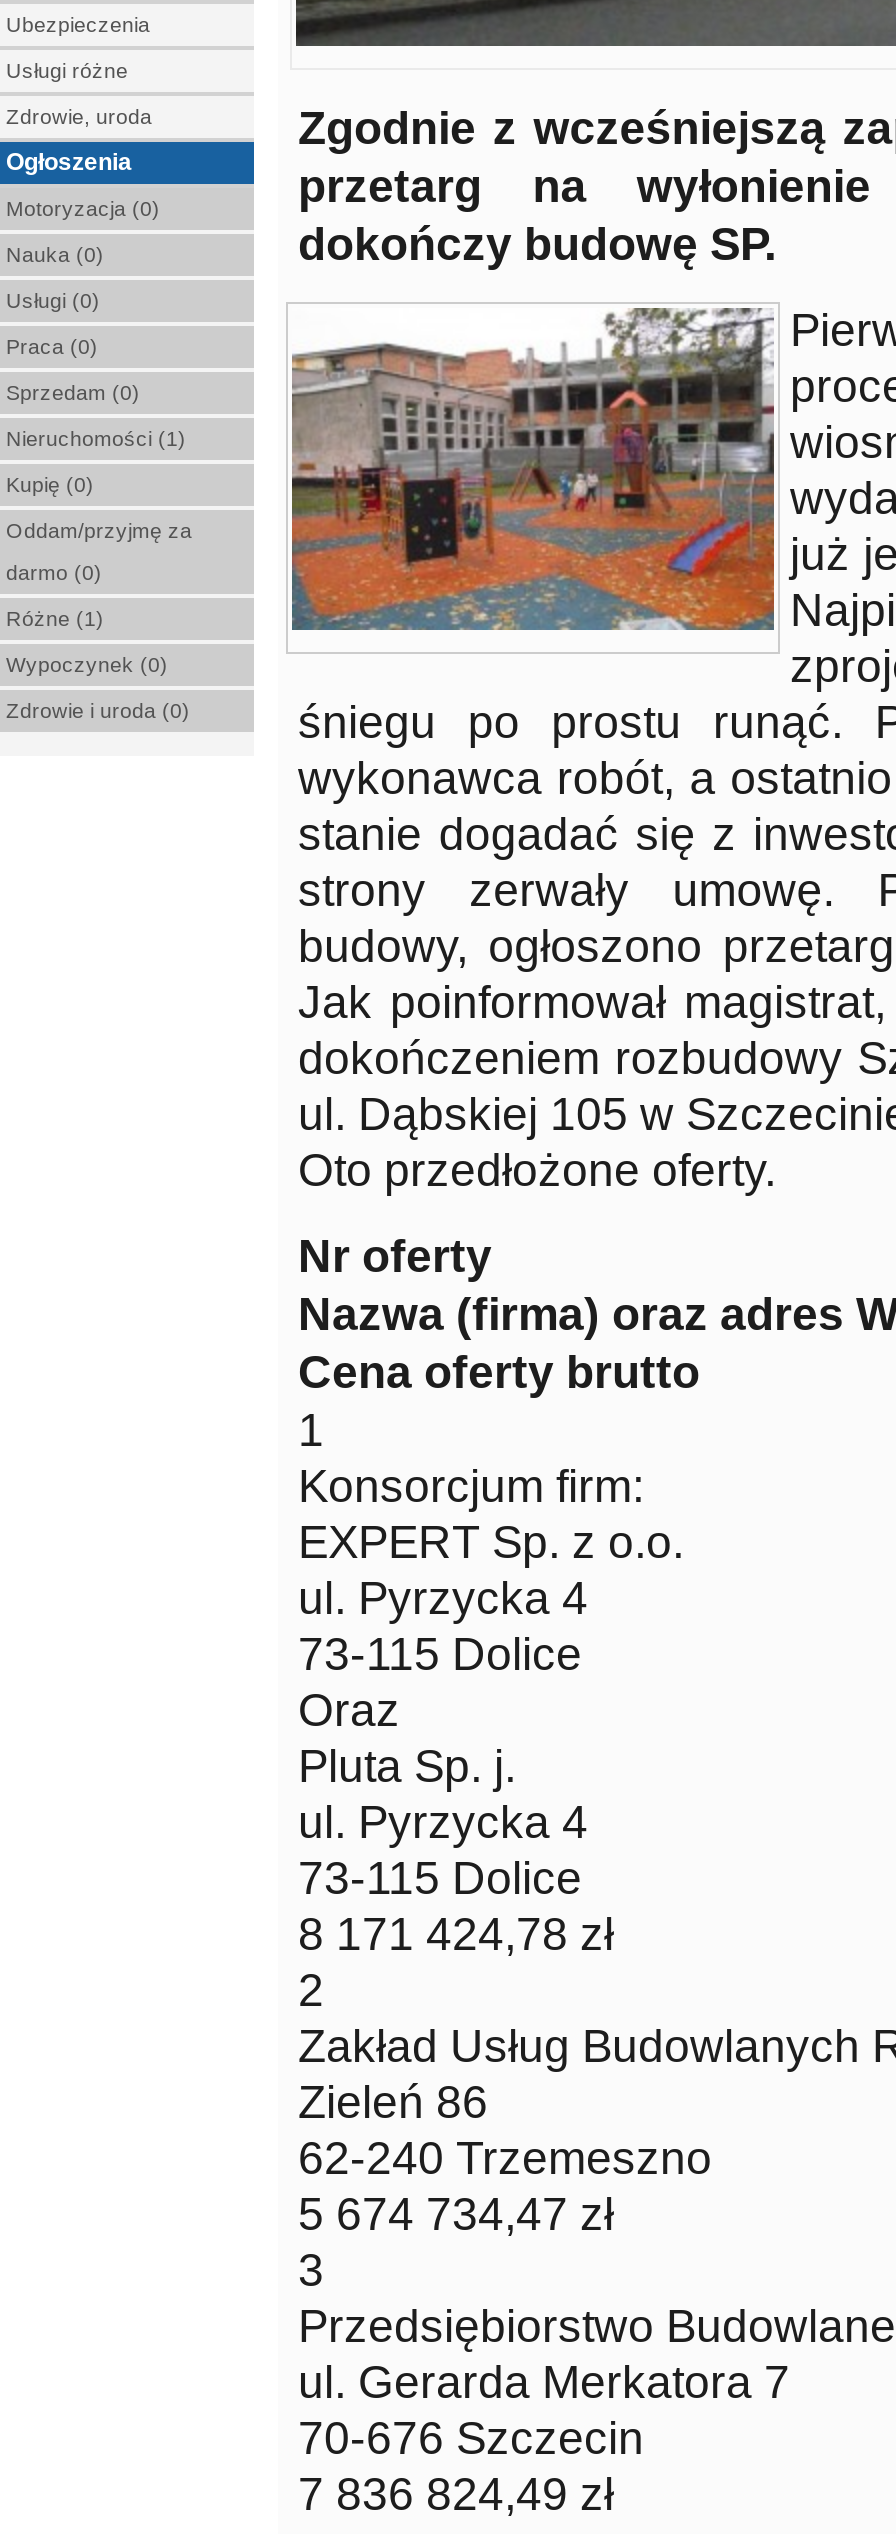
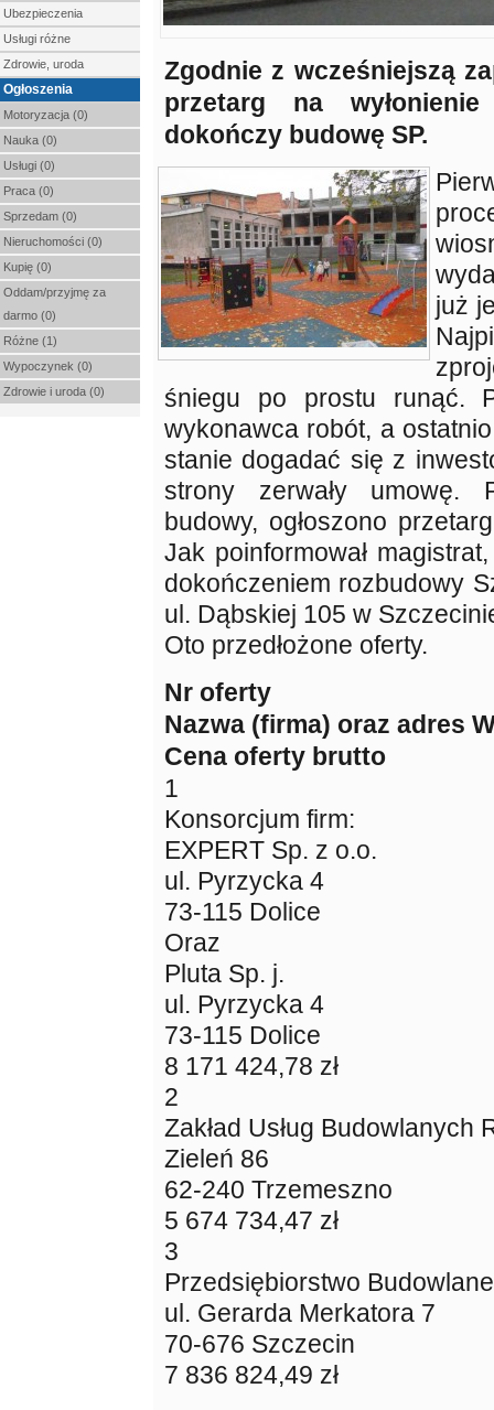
- Nieruchomości (1)
+ Nieruchomości (0)
